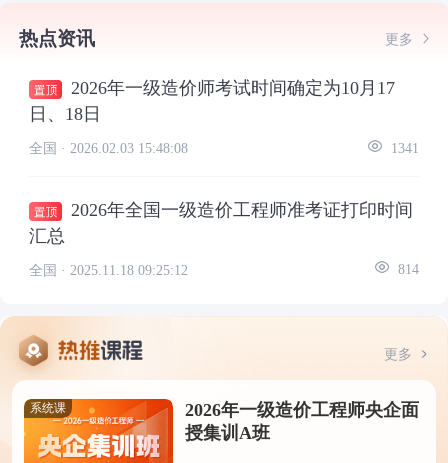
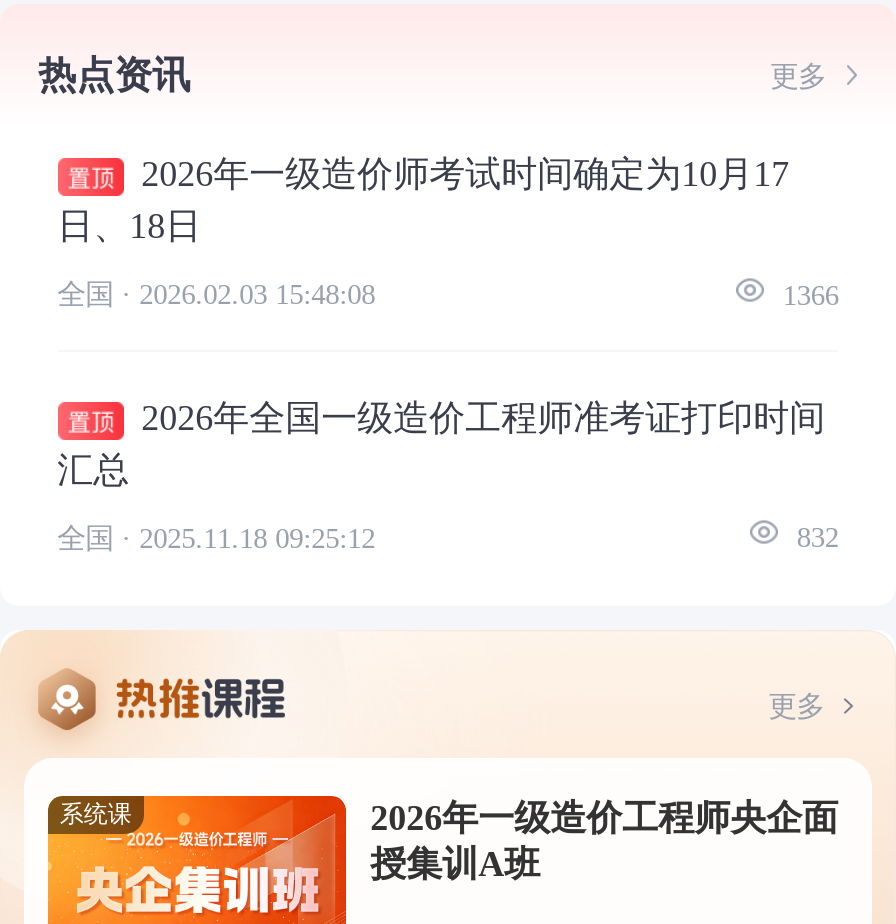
- 1341
+ 1366

- 814
+ 832
